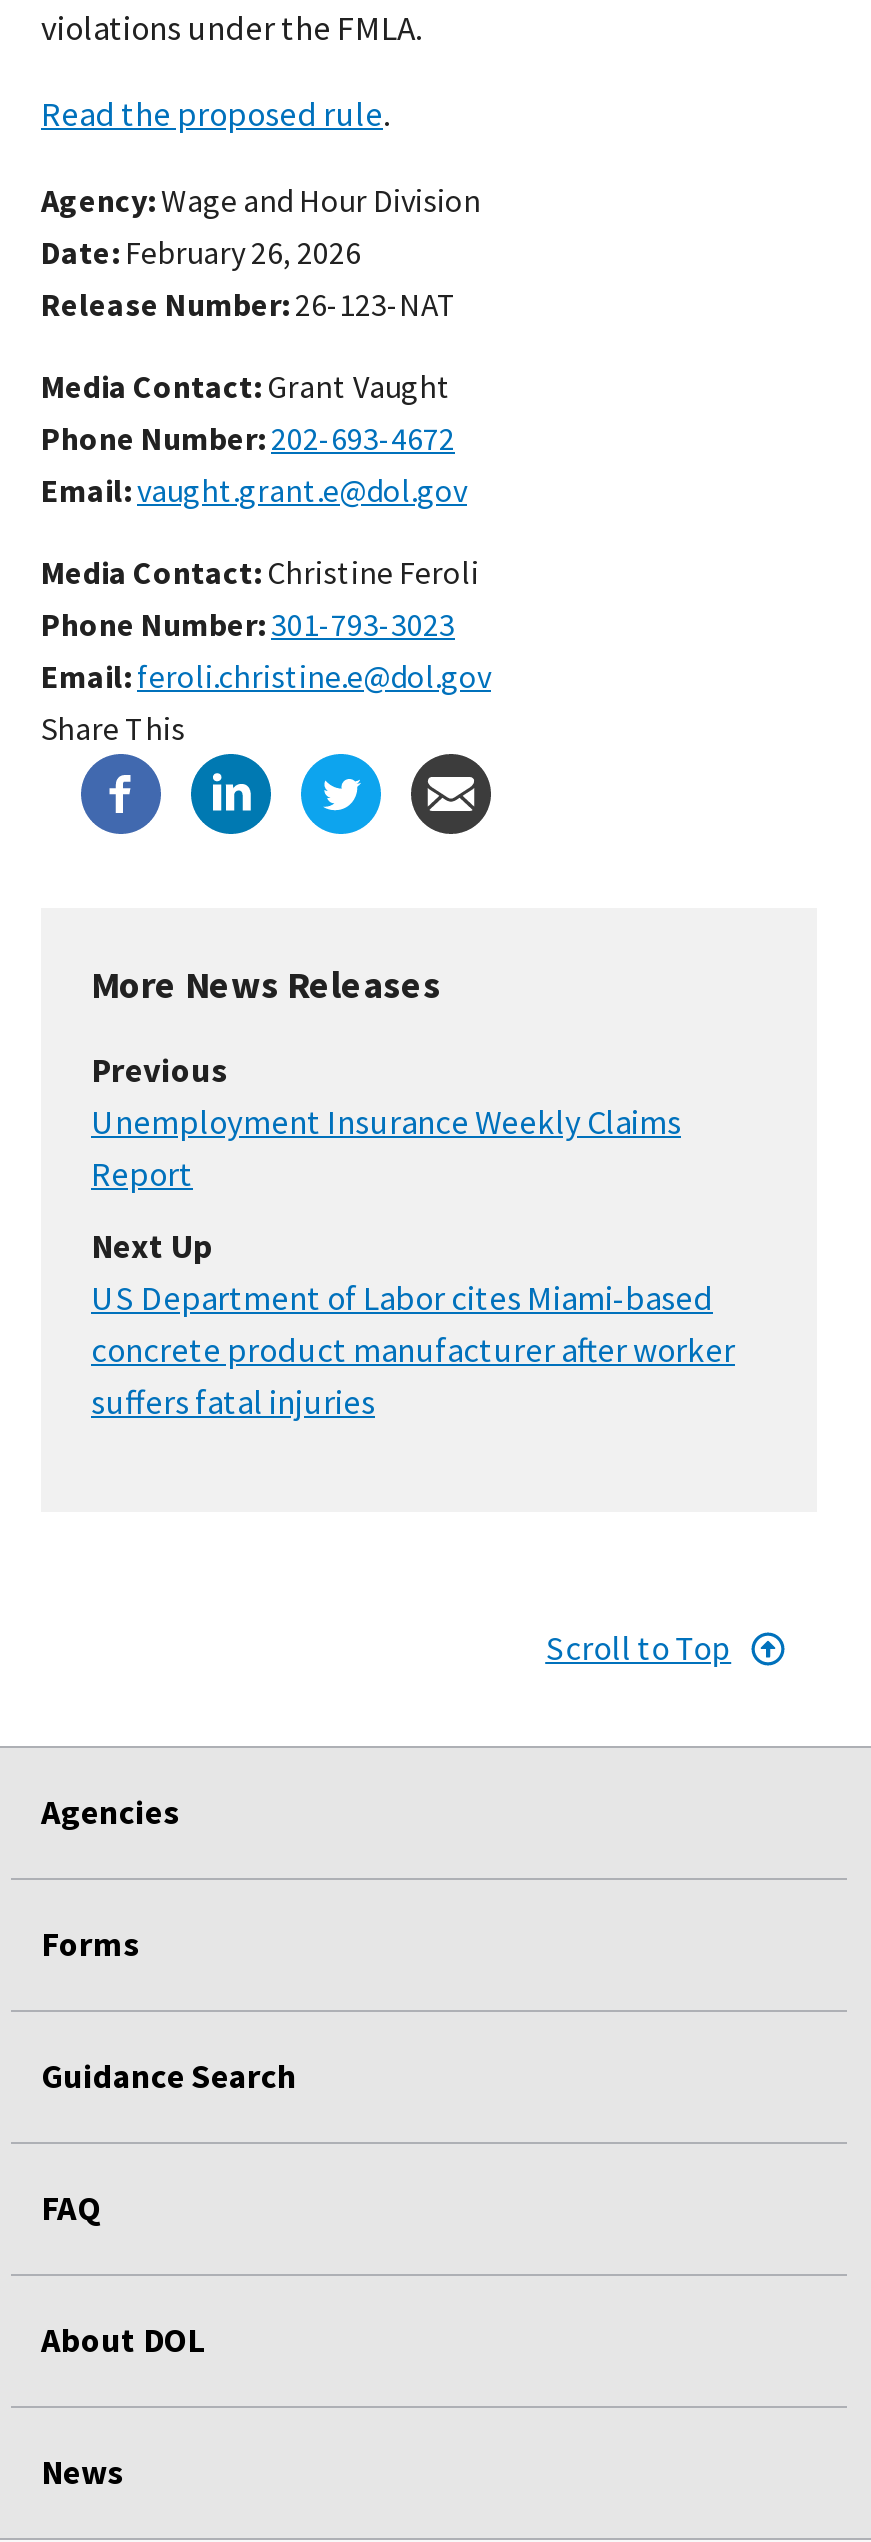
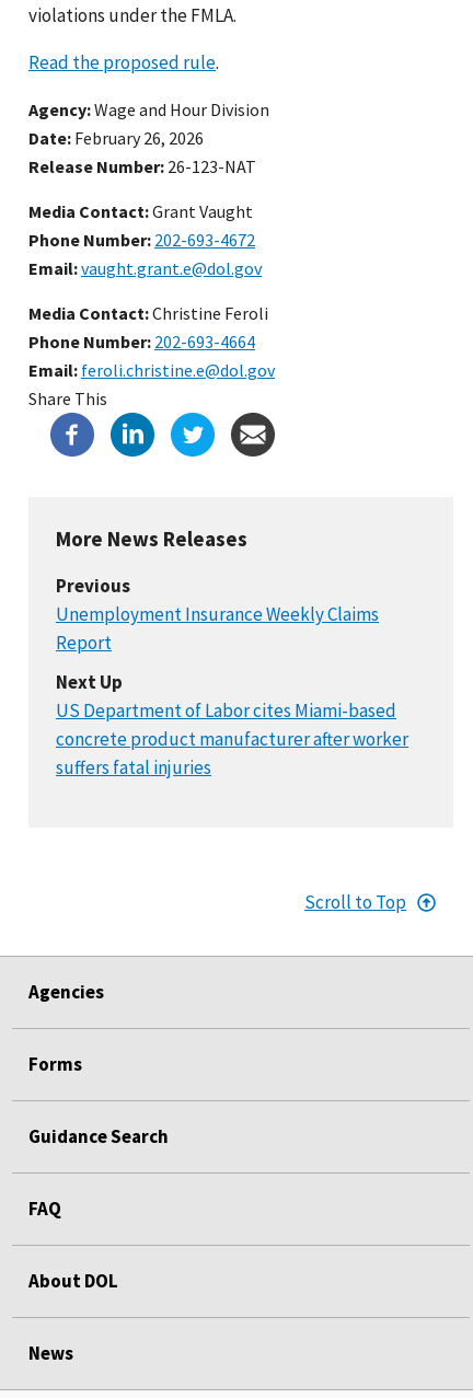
- Phone Number 301-793-3023
+ Phone Number 202-693-4664
